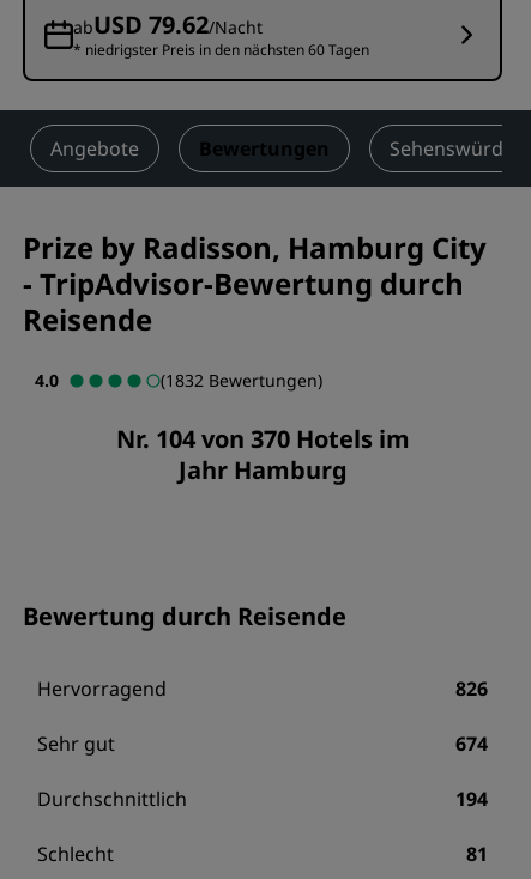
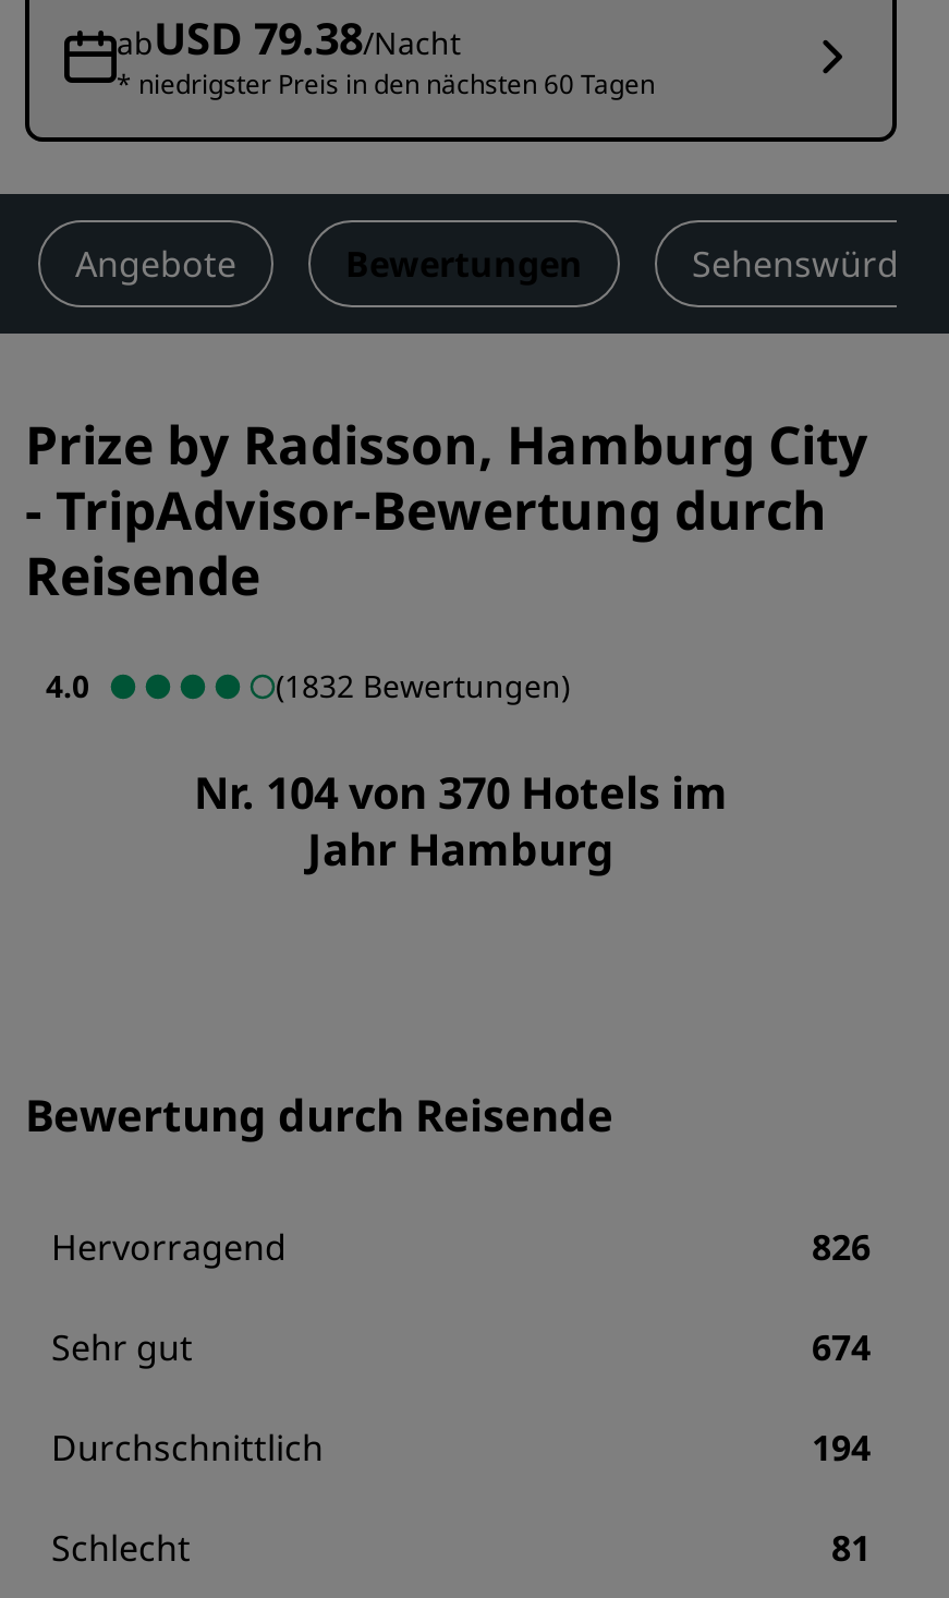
- abUSD 79.62/Nacht
+ abUSD 79.38/Nacht
